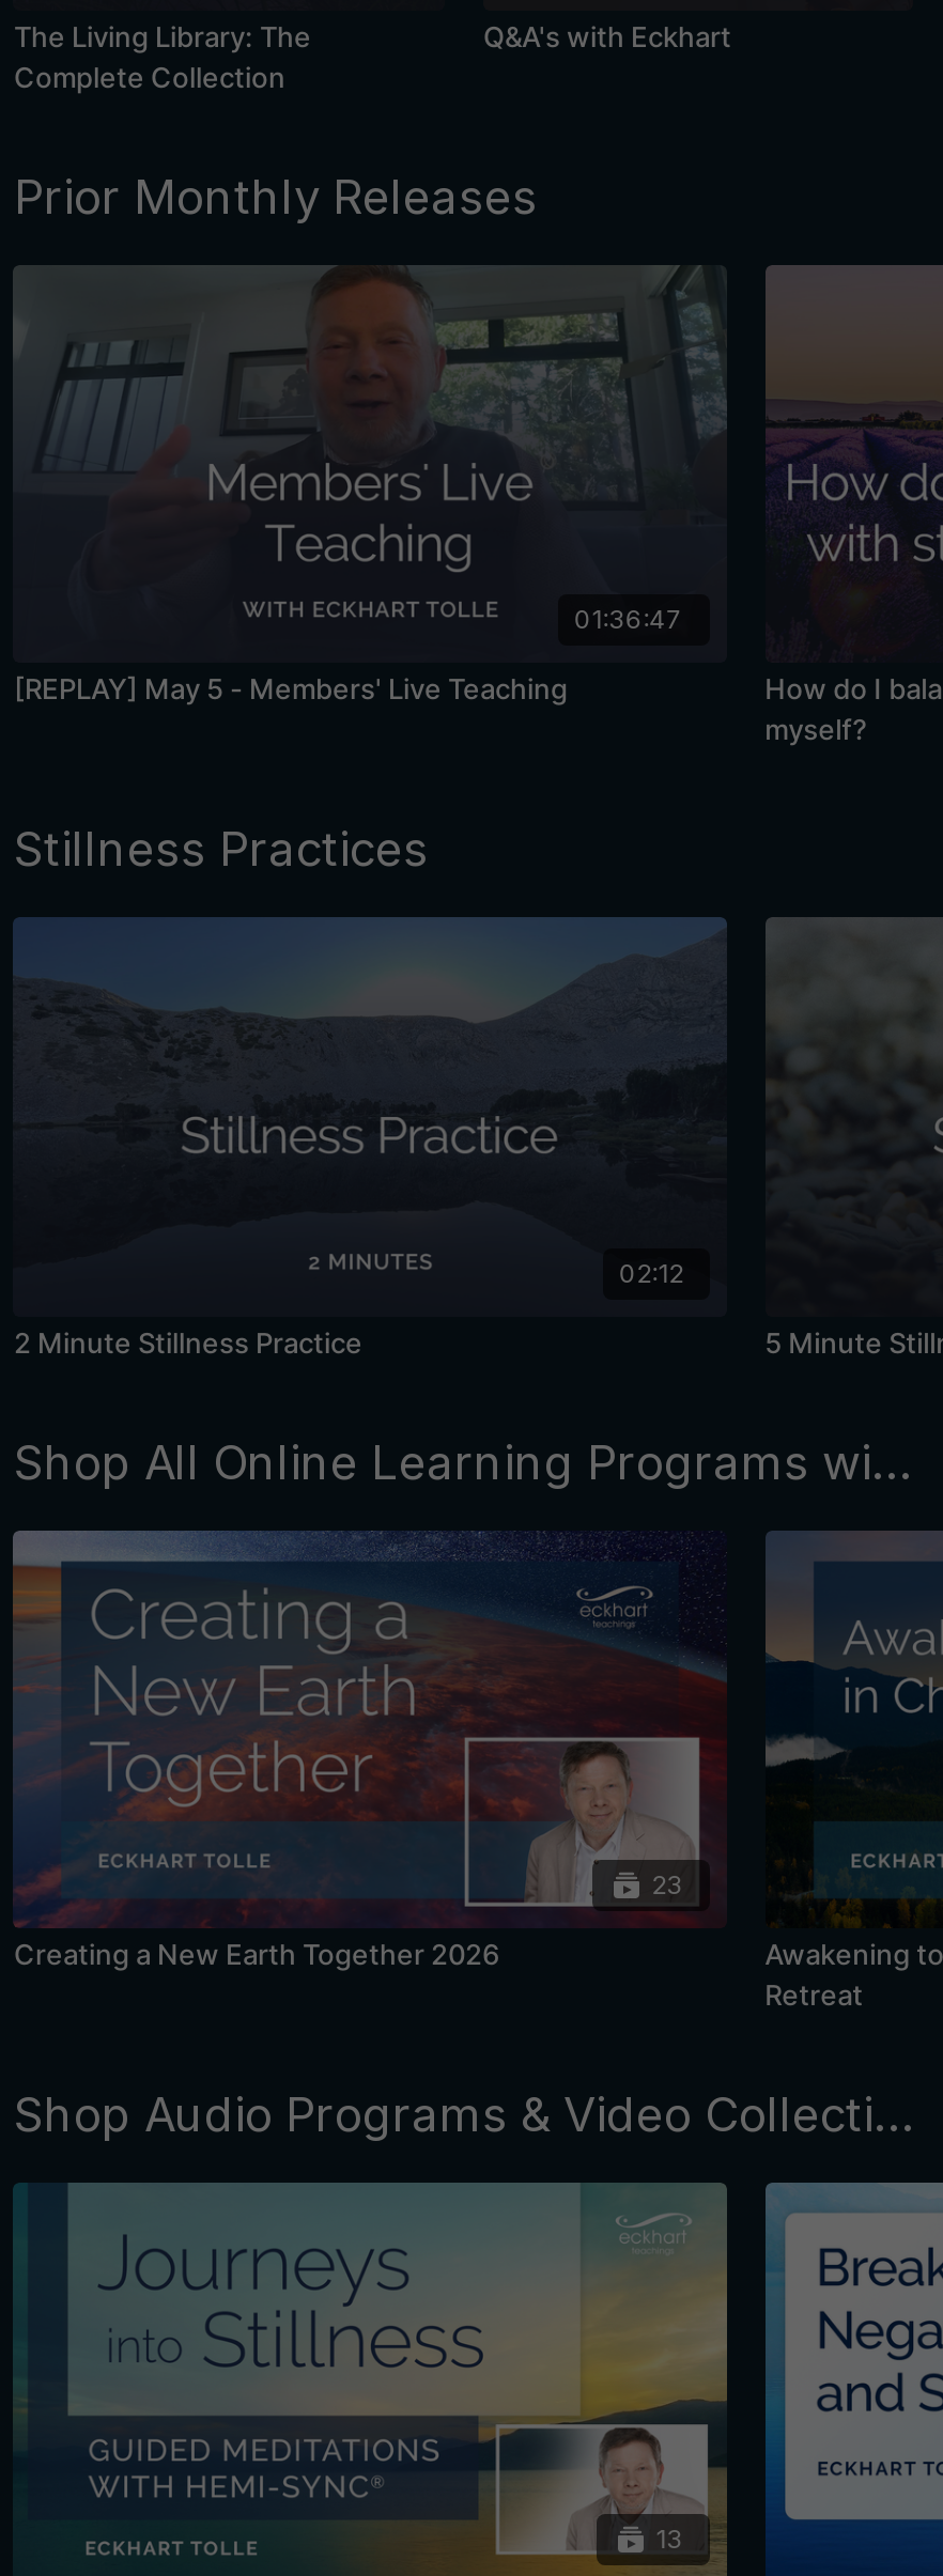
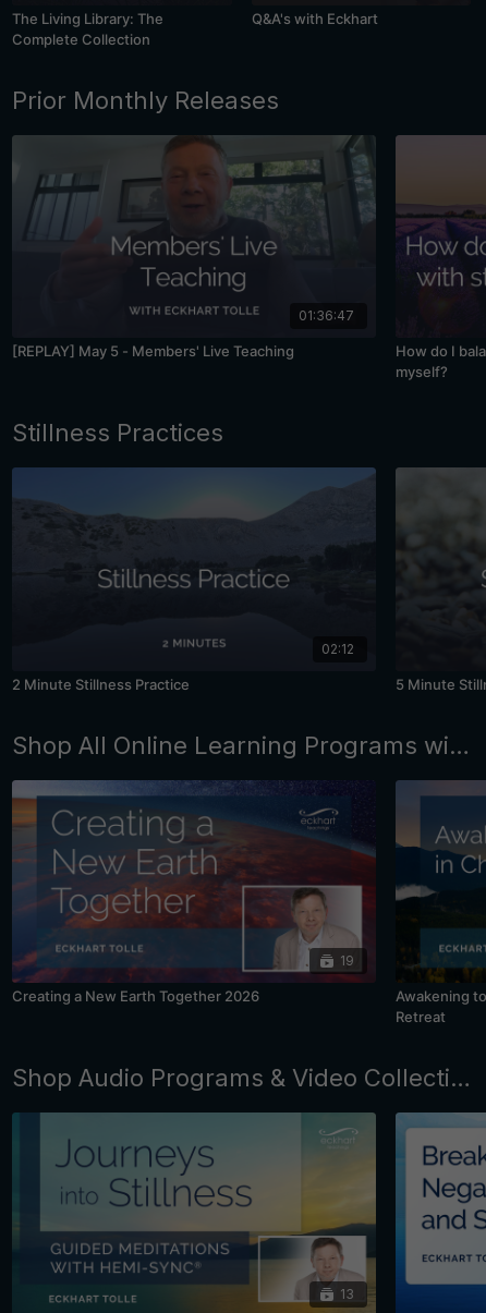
- 23
+ 19
